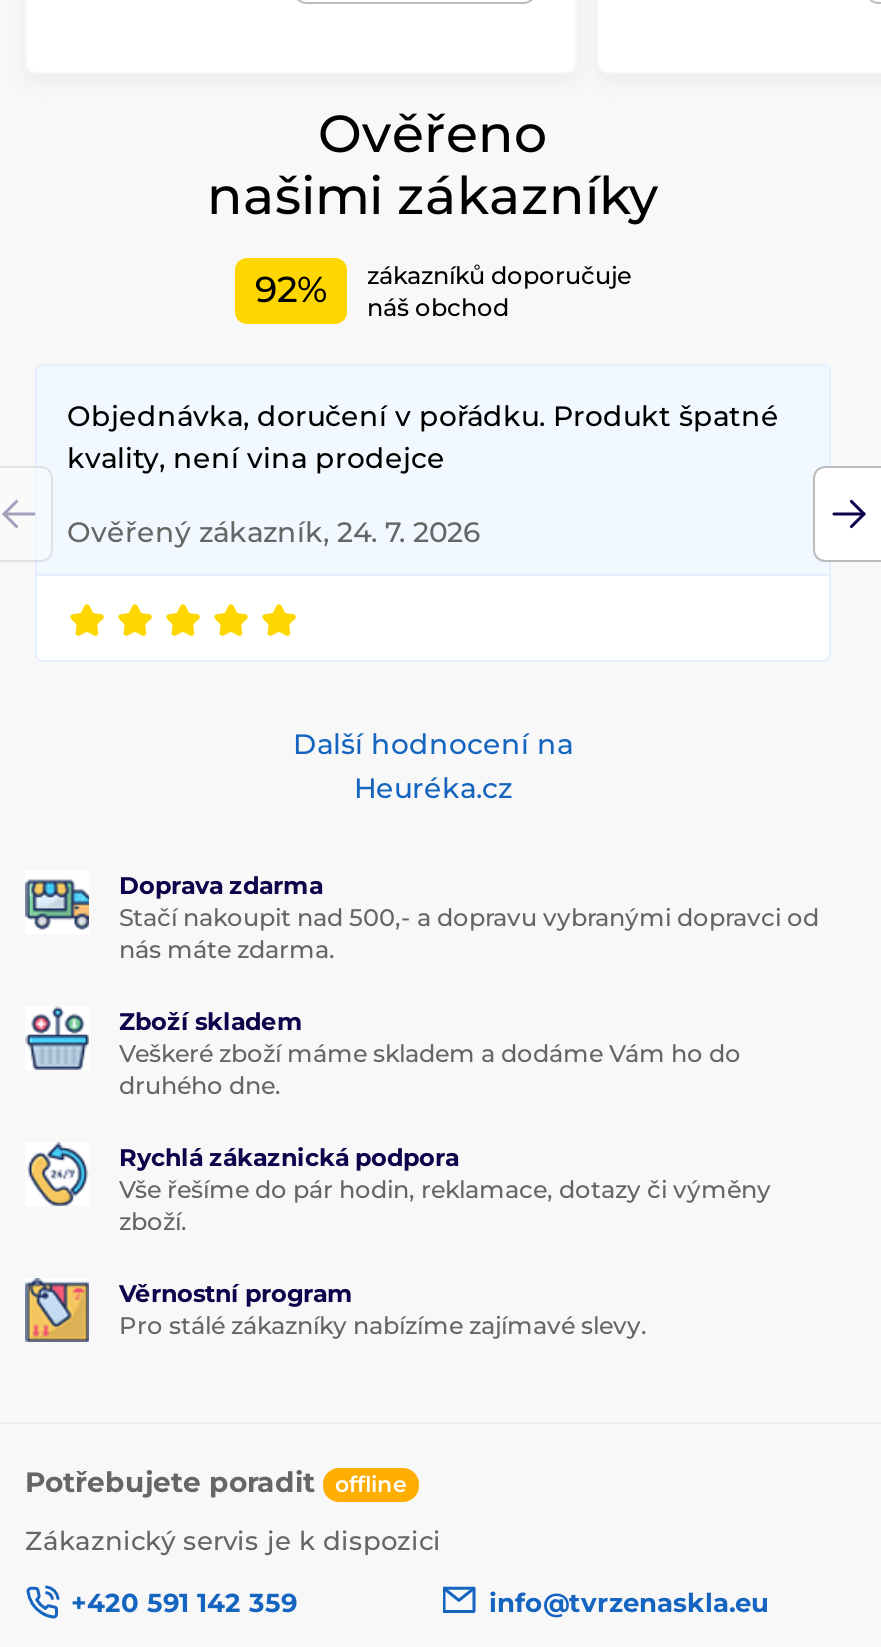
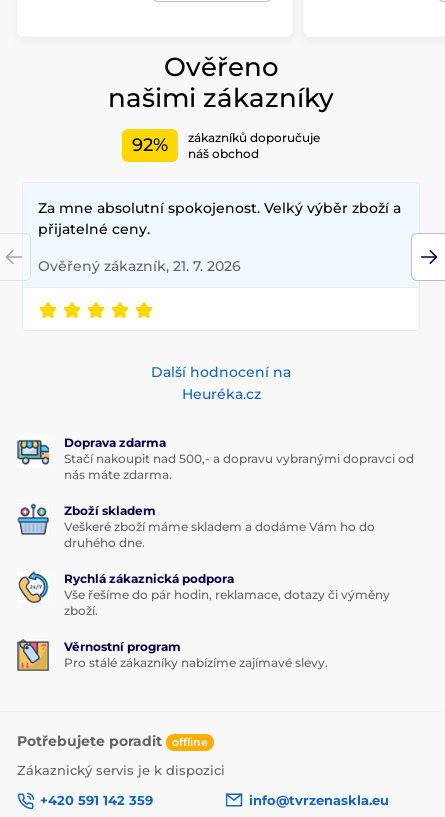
- Objednávka, doručení v pořádku. Produkt špatné
- kvality, není vina prodejce
+ Za mne absolutní spokojenost. Velký výběr zboží a
+ přijatelné ceny.

- Ověřený zákazník, 24. 7. 2026
+ Ověřený zákazník, 21. 7. 2026
